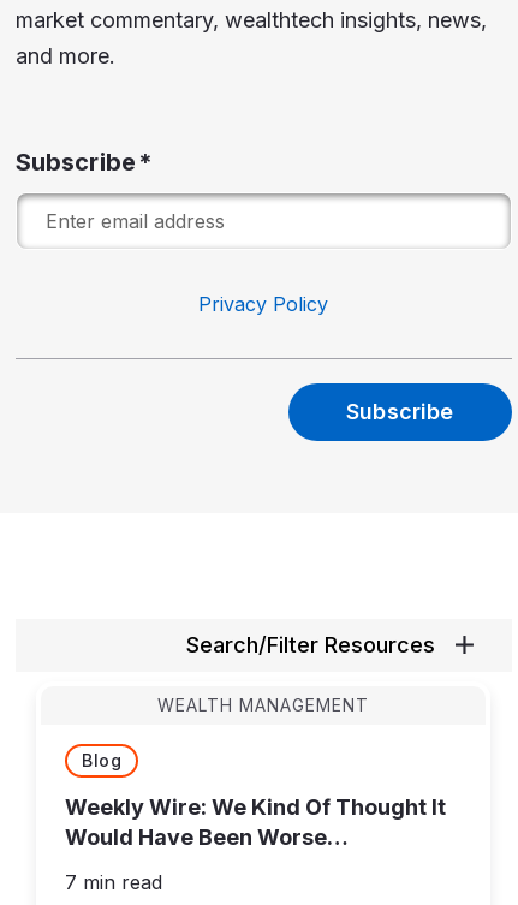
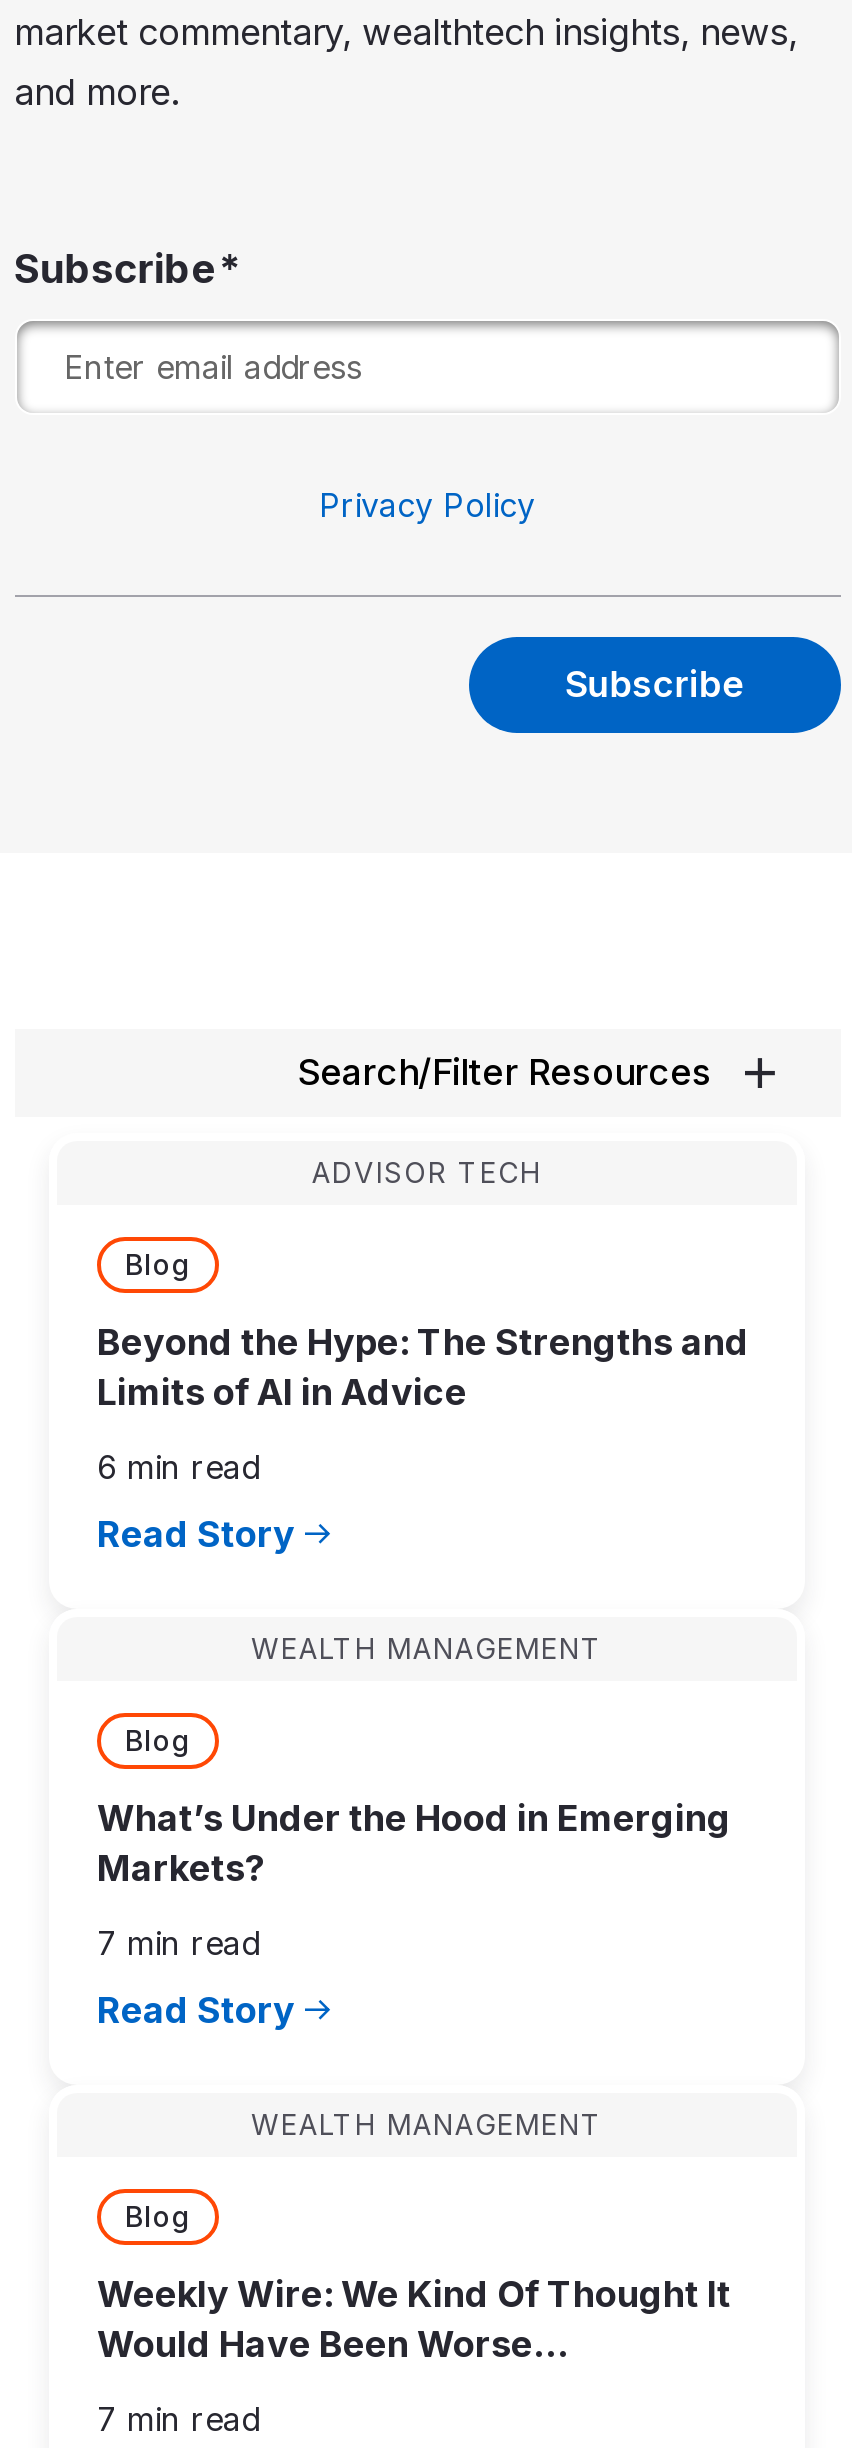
+ ADVISOR TECH
+ Blog
+ Beyond the Hype: The Strengths and
+ Limits of AI in Advice
+ 6 min read
+ Read Story
+ WEALTH MANAGEMENT
+ Blog
+ What’s Under the Hood in Emerging
+ Markets?
+ 7 min read
+ Read Story
